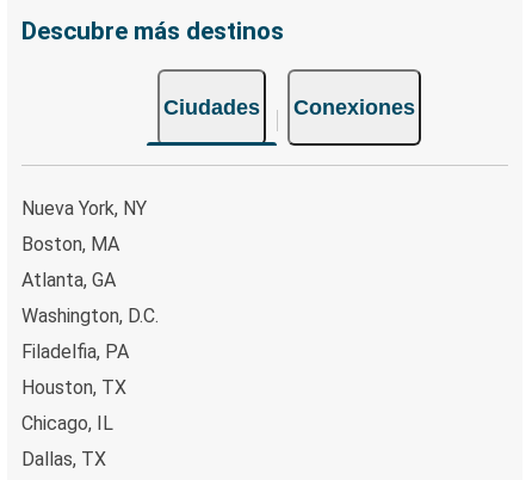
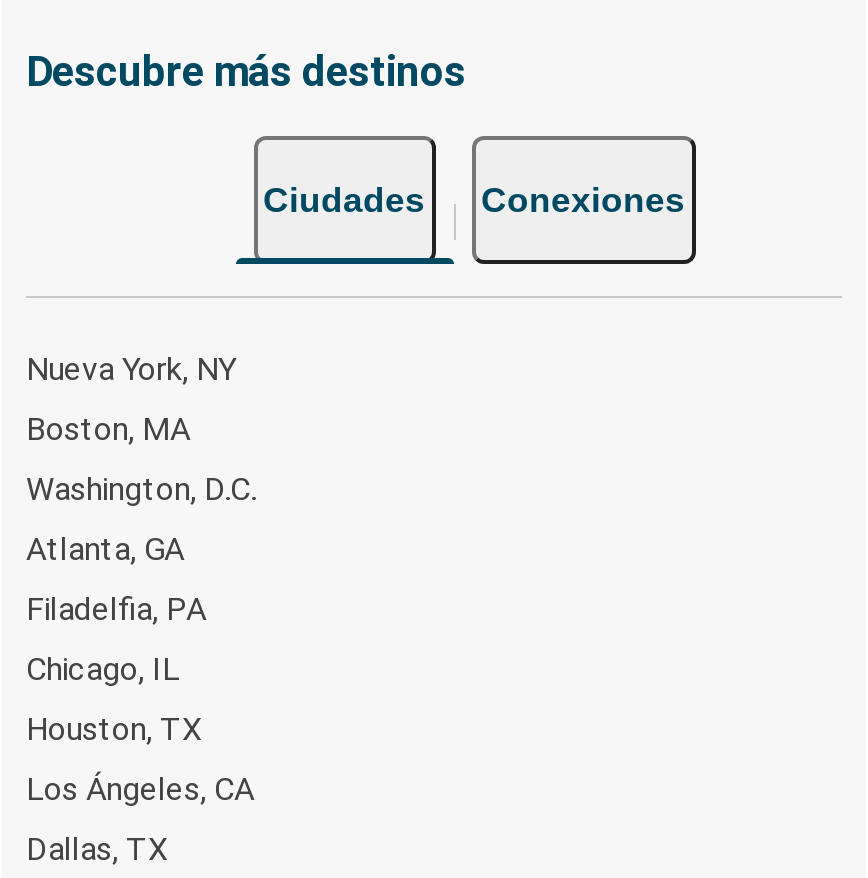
moved up: Washington, D.C.

+ Los Ángeles, CA

moved up: Chicago, IL
